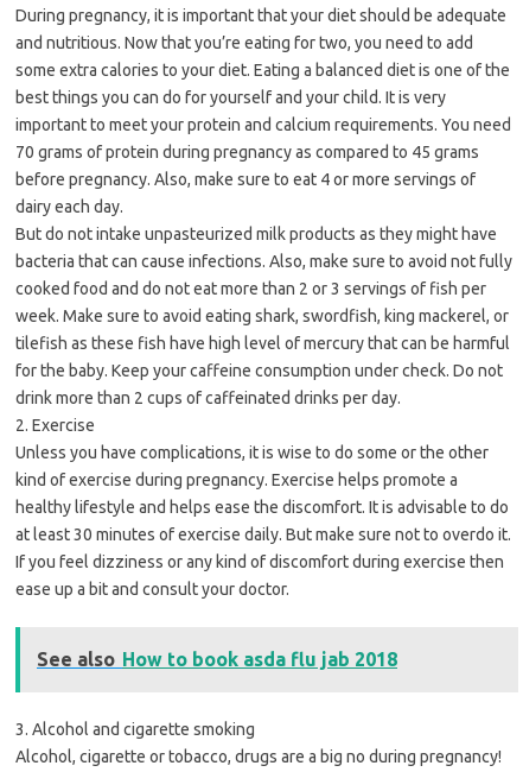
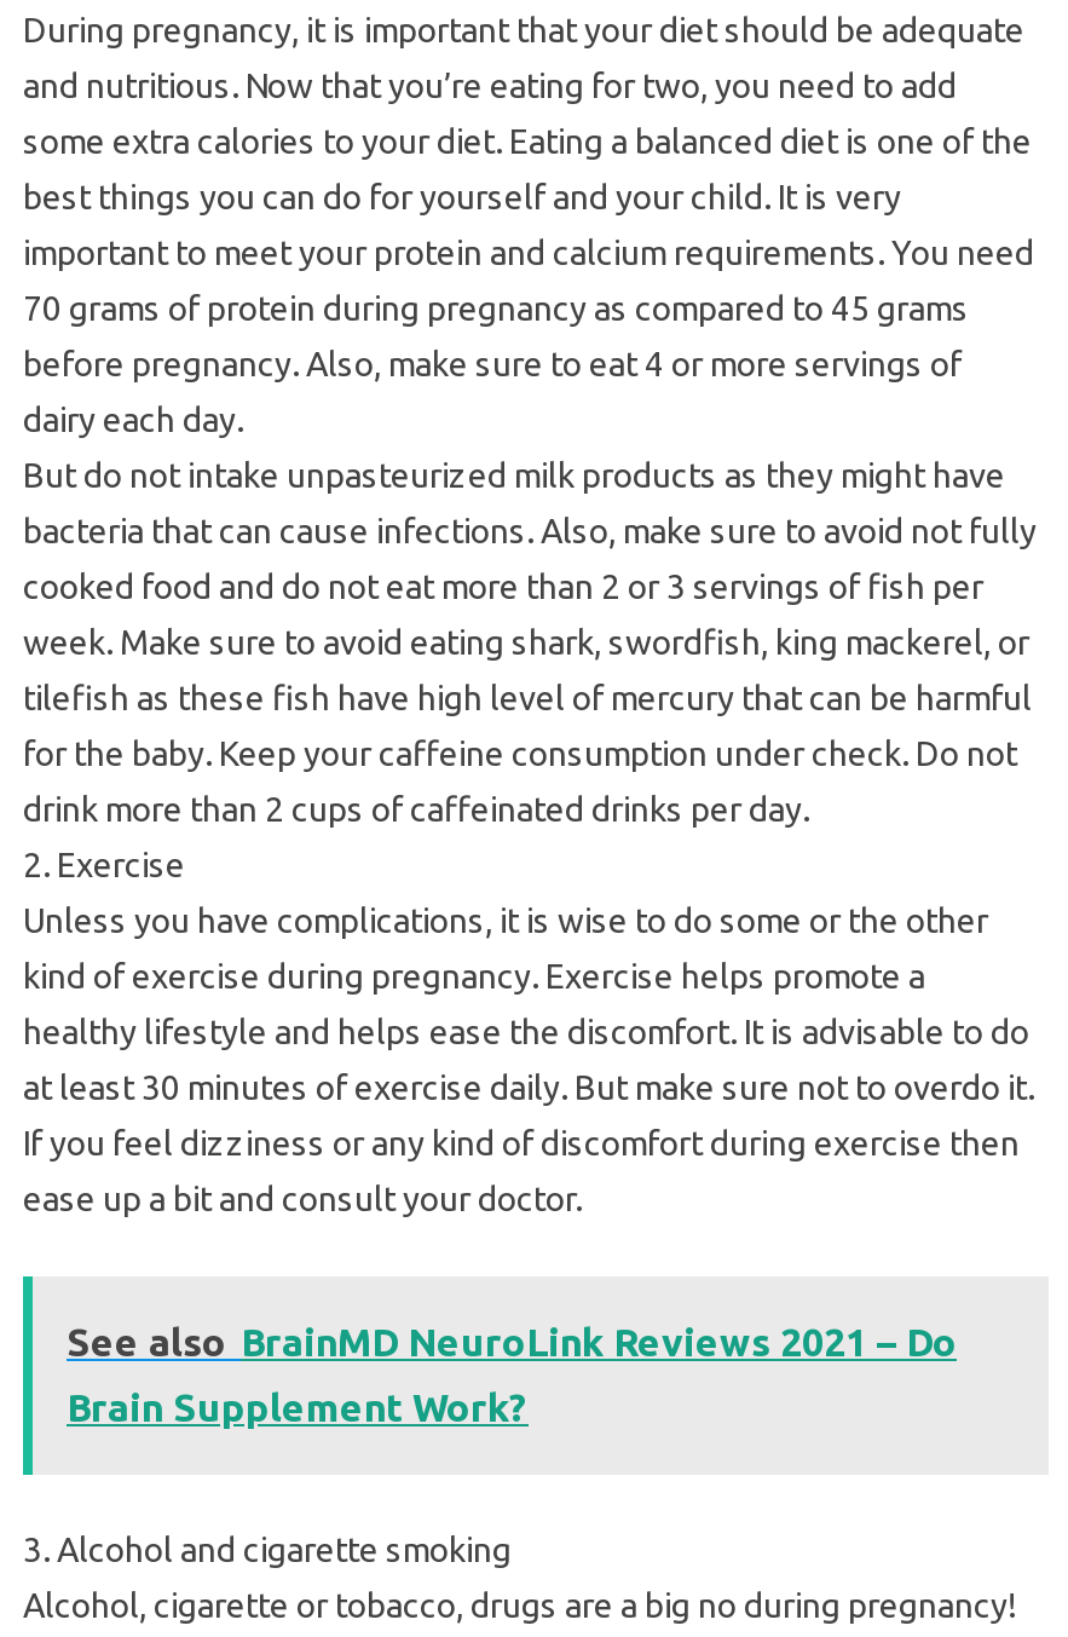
- See also How to book asda flu jab 2018
+ See also BrainMD NeuroLink Reviews 2021 – Do
+ Brain Supplement Work?
